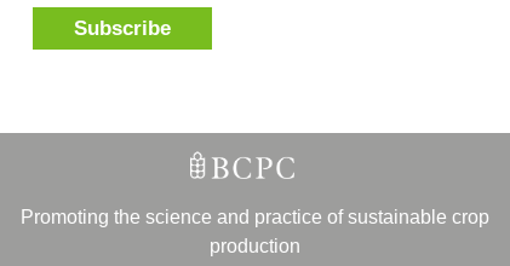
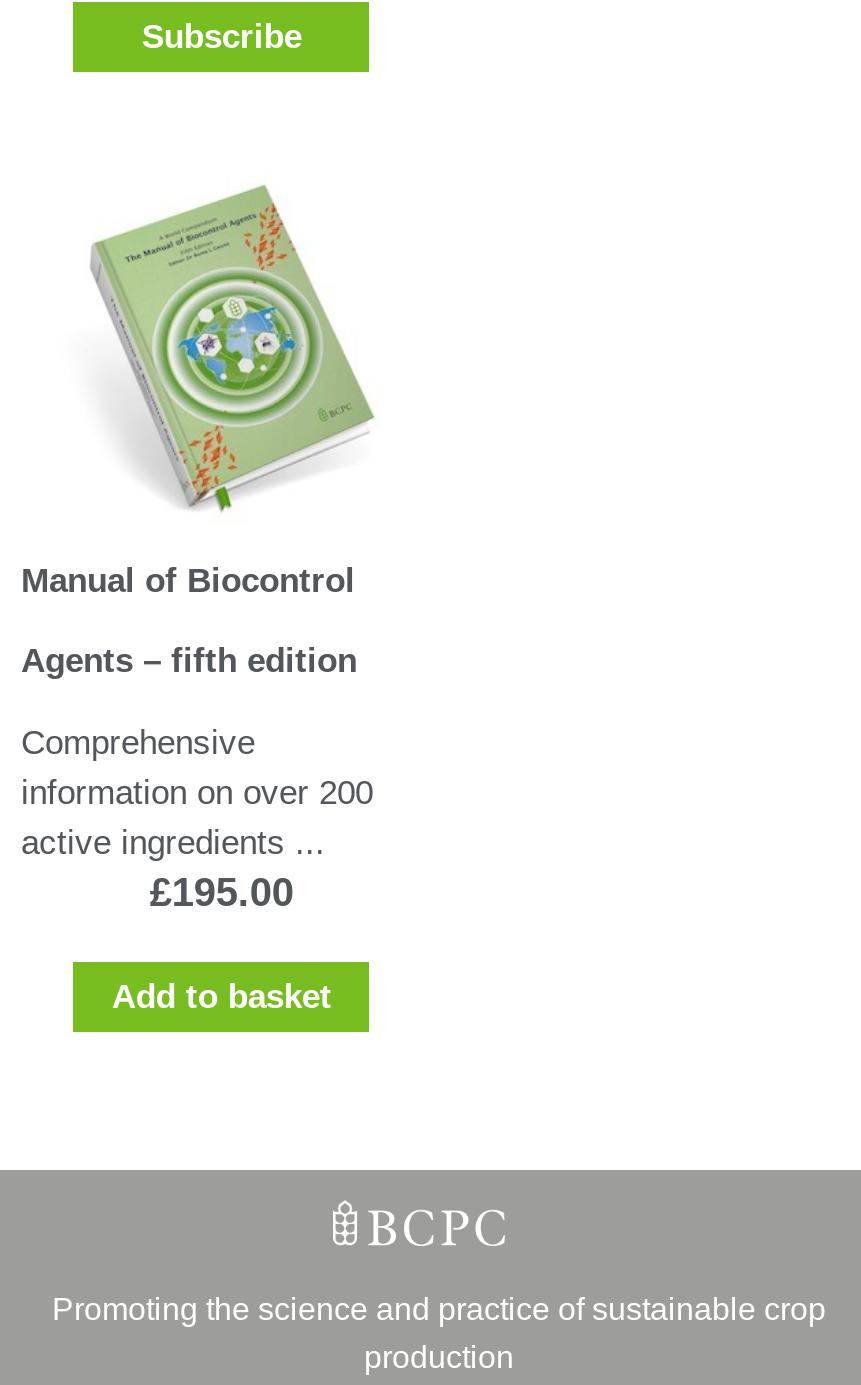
+ [image]
+ Manual of Biocontrol
+ Agents – fifth edition
+ Comprehensive
+ information on over 200
+ active ingredients ...
+ £195.00
+ Add to basket
